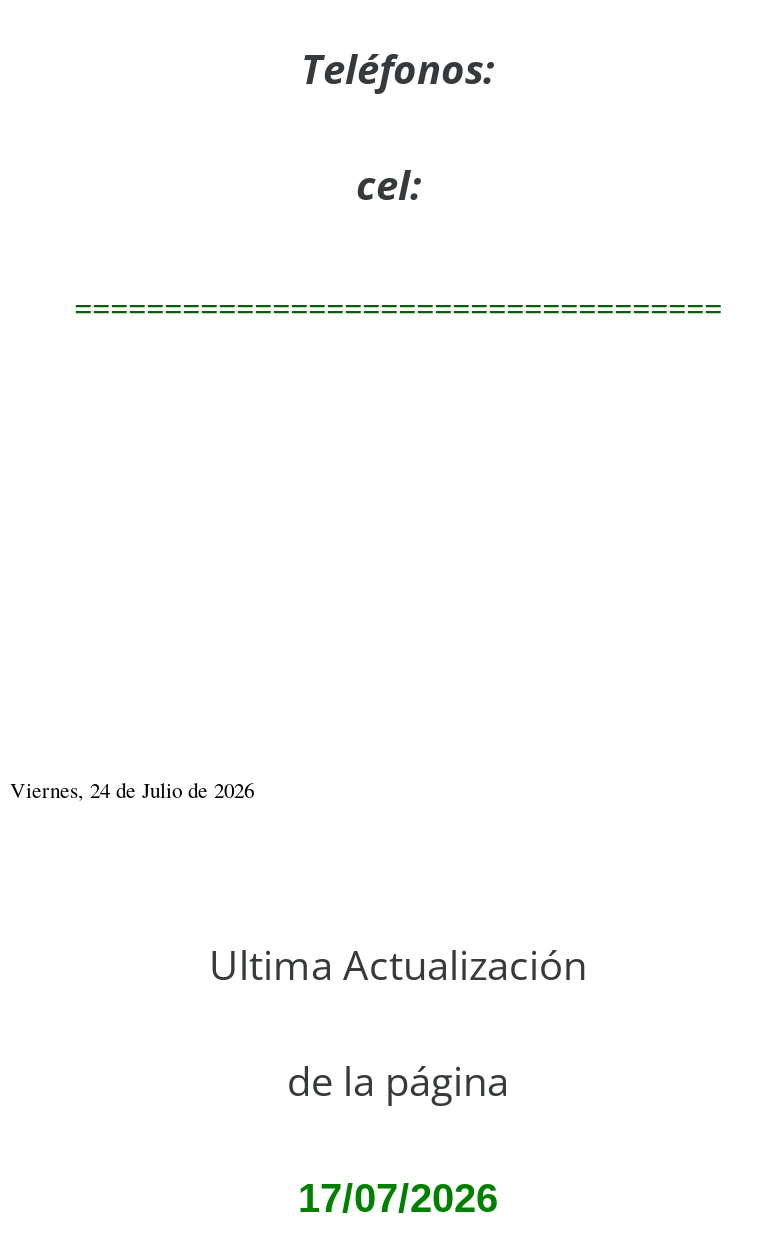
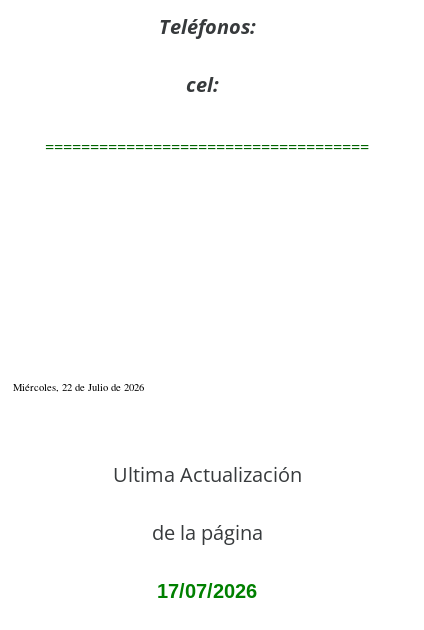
- Viernes, 24 de Julio de 2026
+ Miércoles, 22 de Julio de 2026
